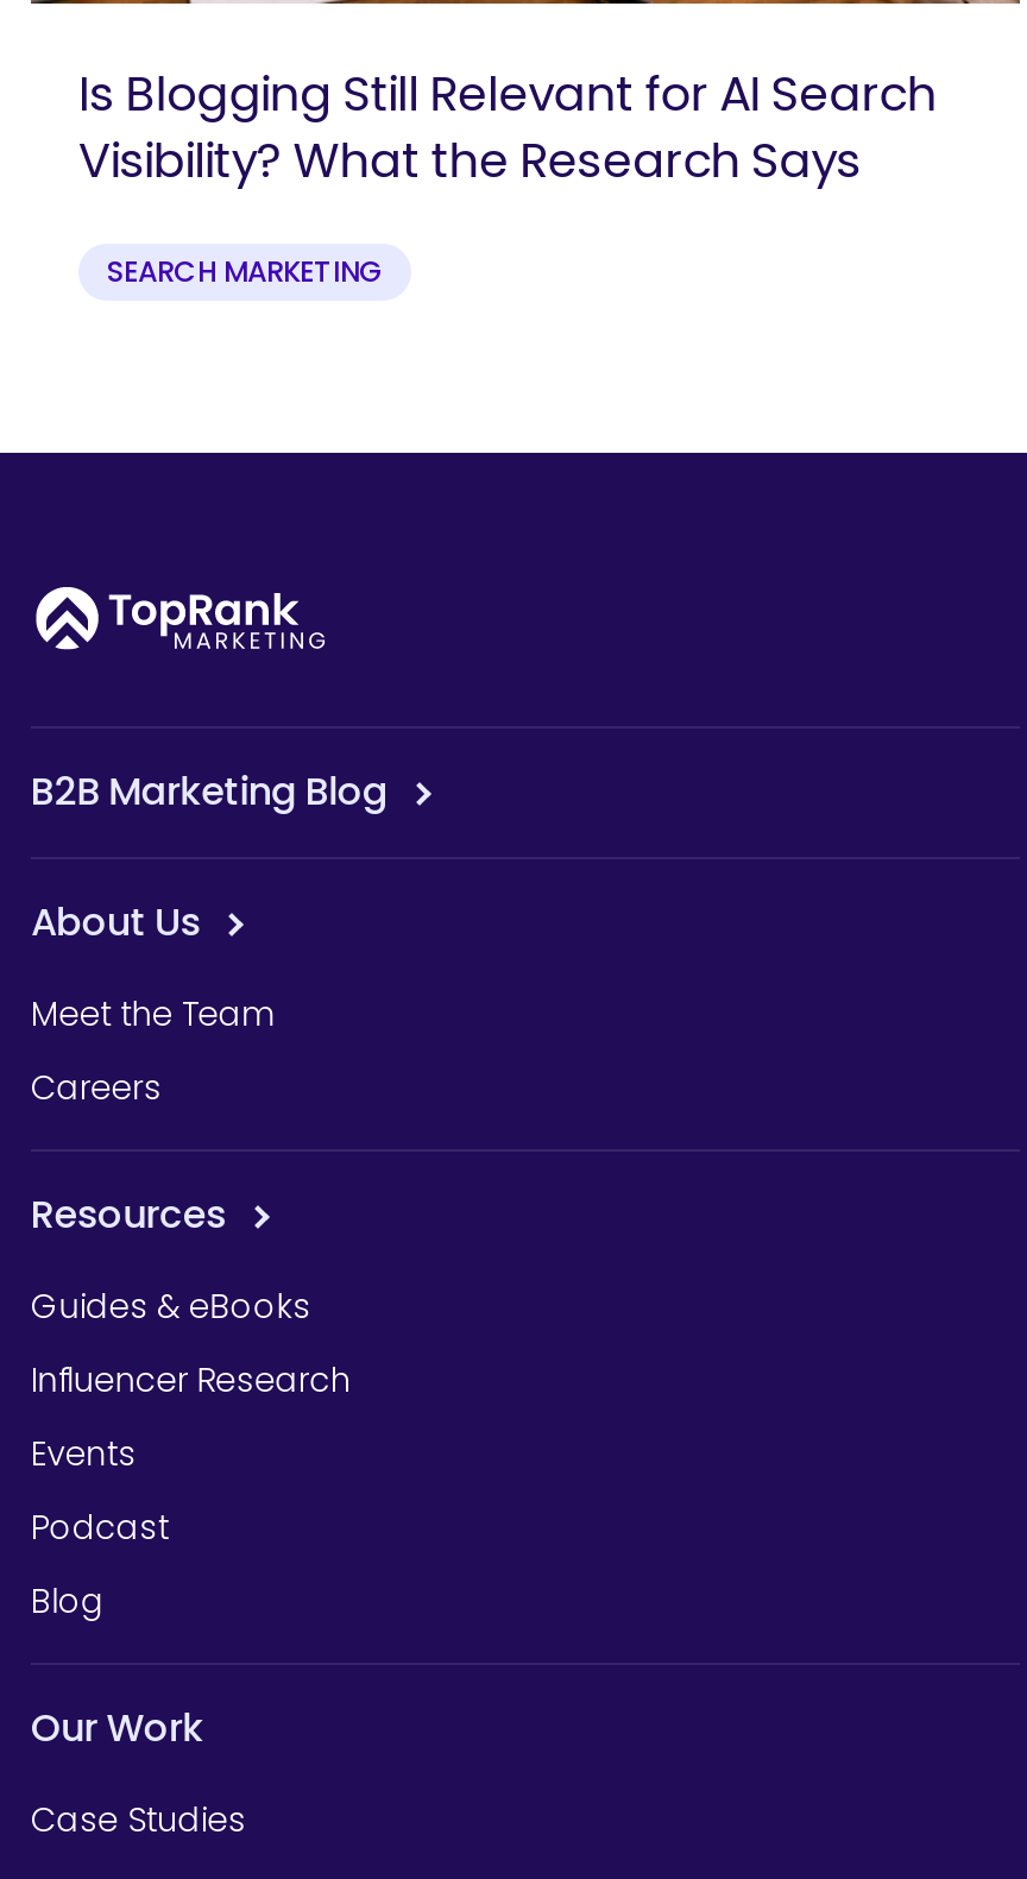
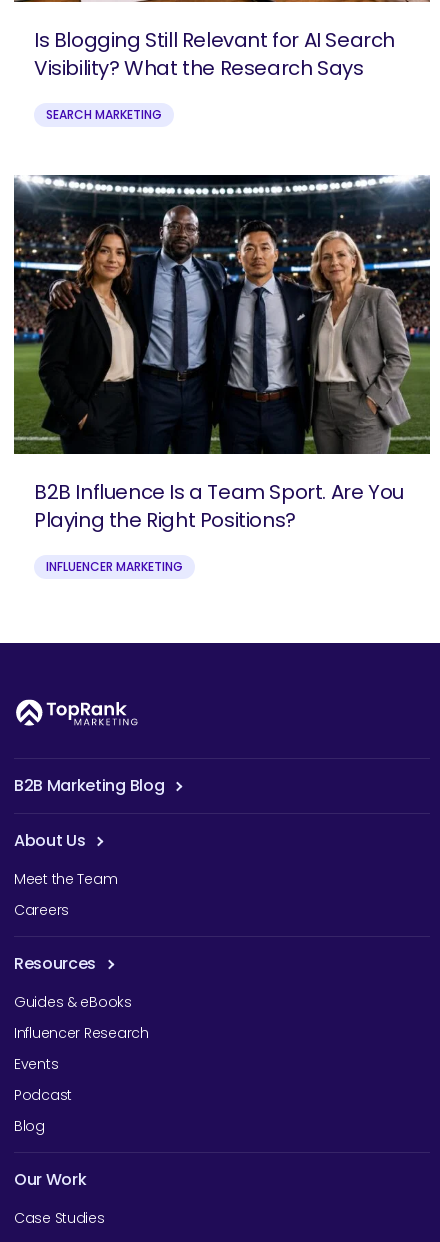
+ [image]
+ B2B Influence Is a Team Sport. Are You
+ Playing the Right Positions?
+ INFLUENCER MARKETING
